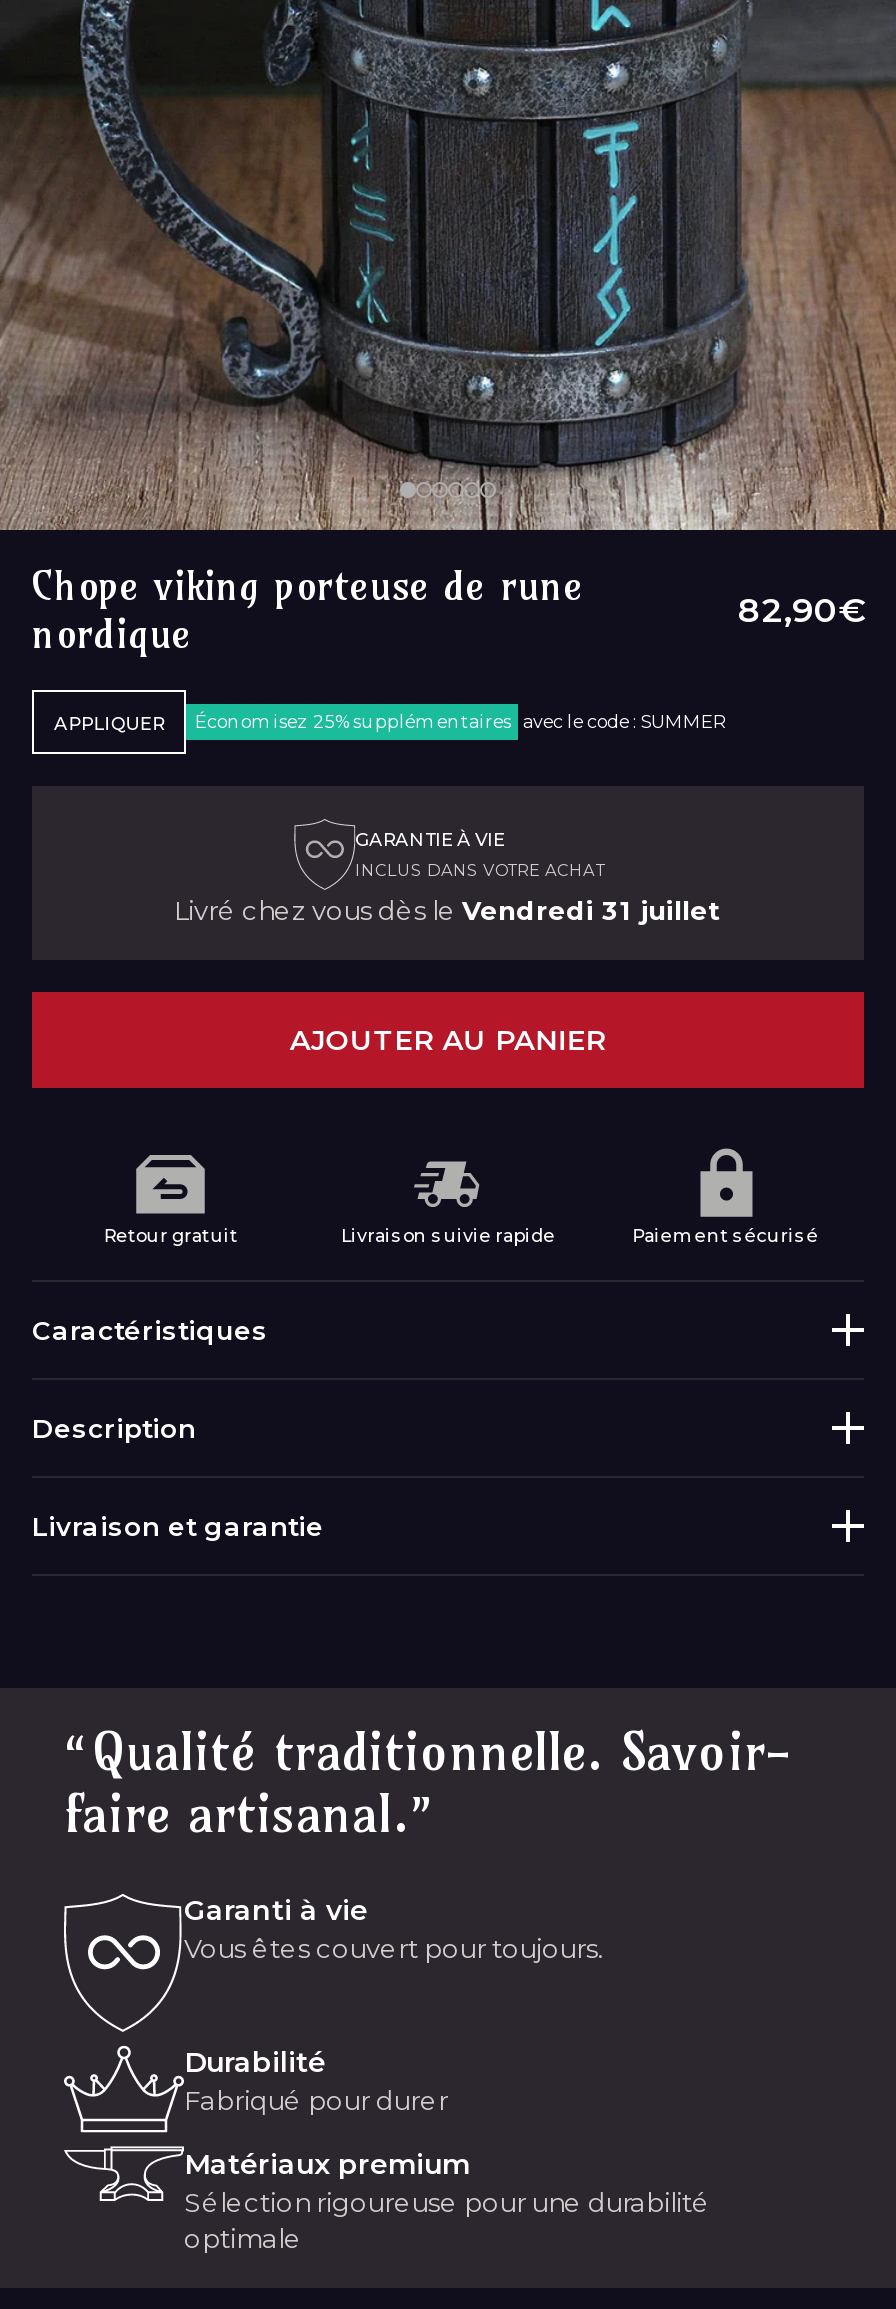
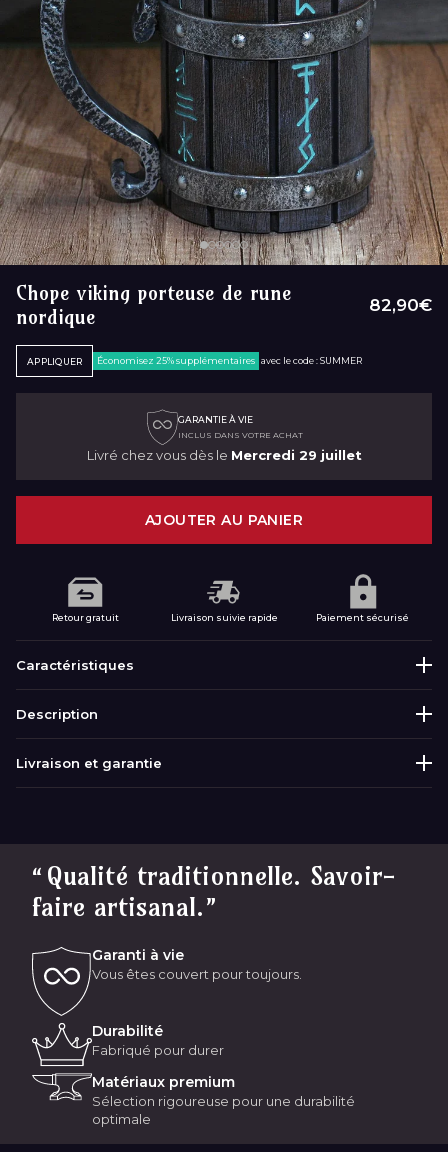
- Livré chez vous dès le Vendredi 31 juillet
+ Livré chez vous dès le Mercredi 29 juillet
